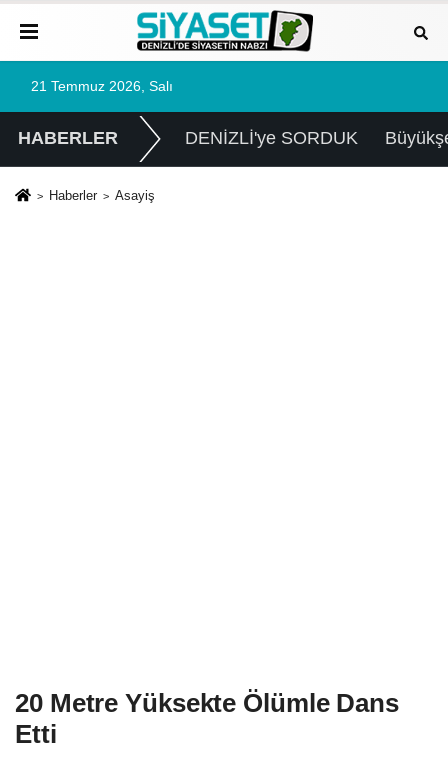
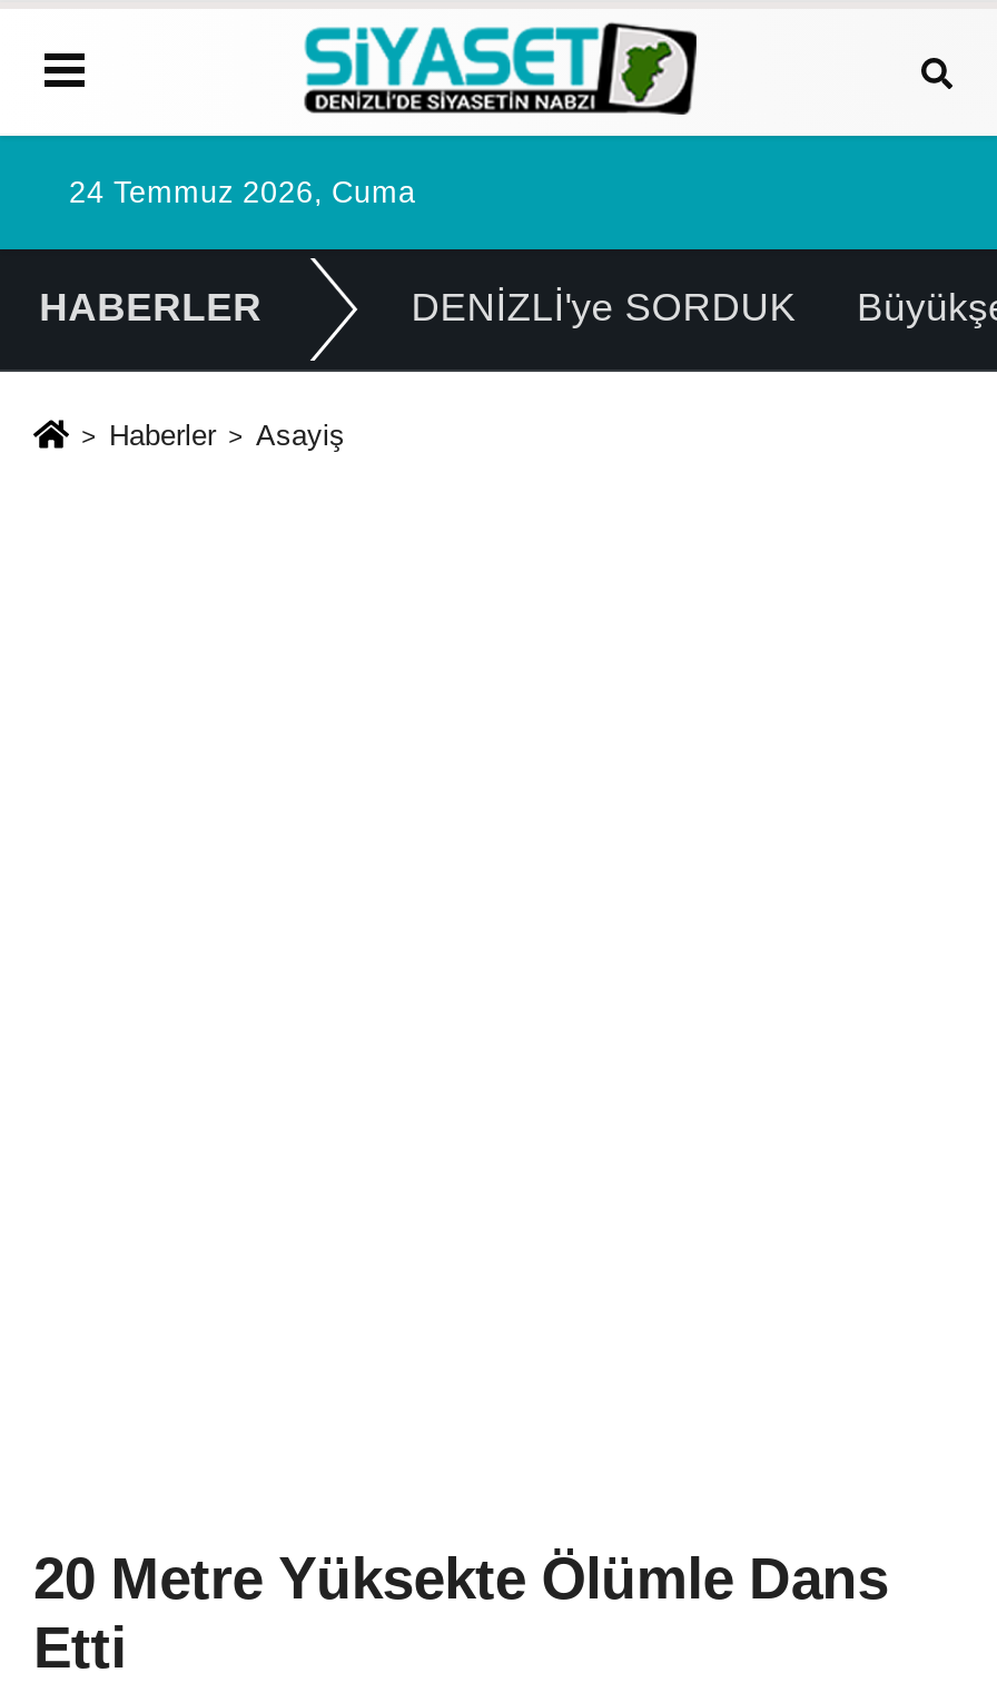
- 21 Temmuz 2026, Salı
+ 24 Temmuz 2026, Cuma
